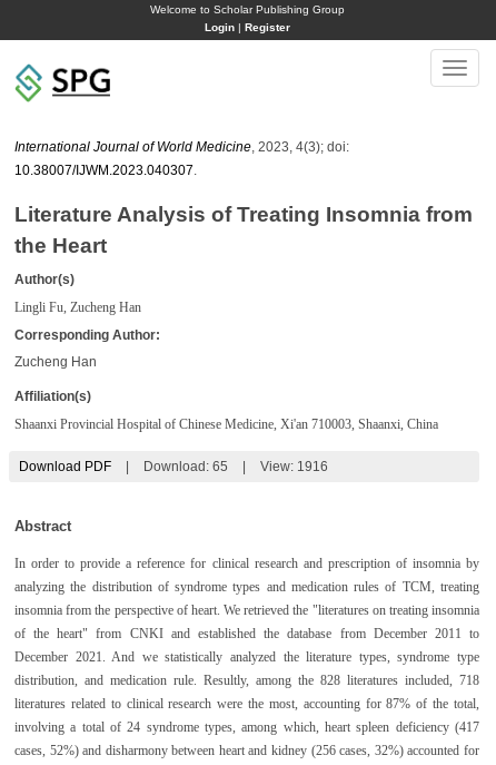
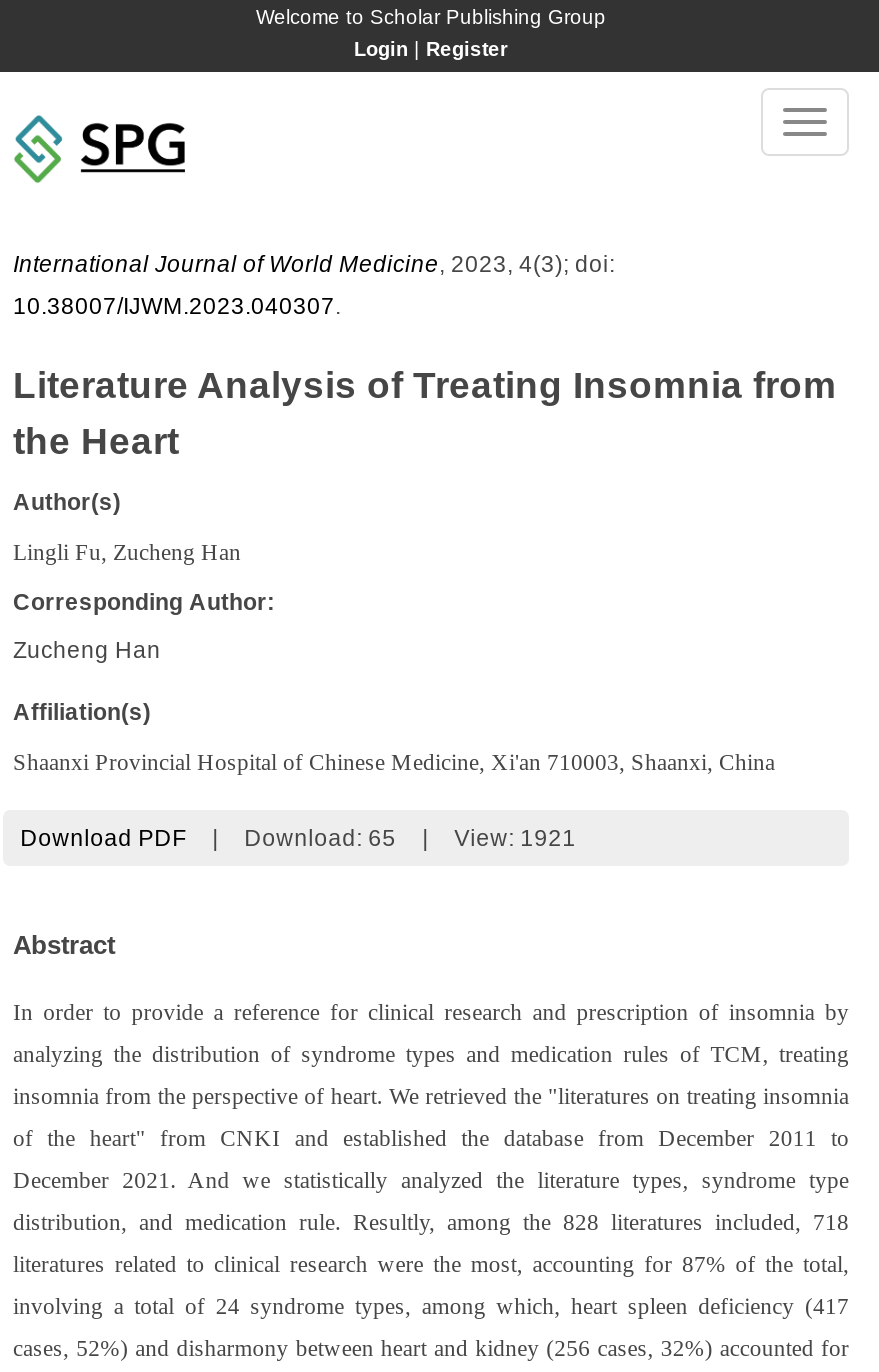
- View: 1916
+ View: 1921
